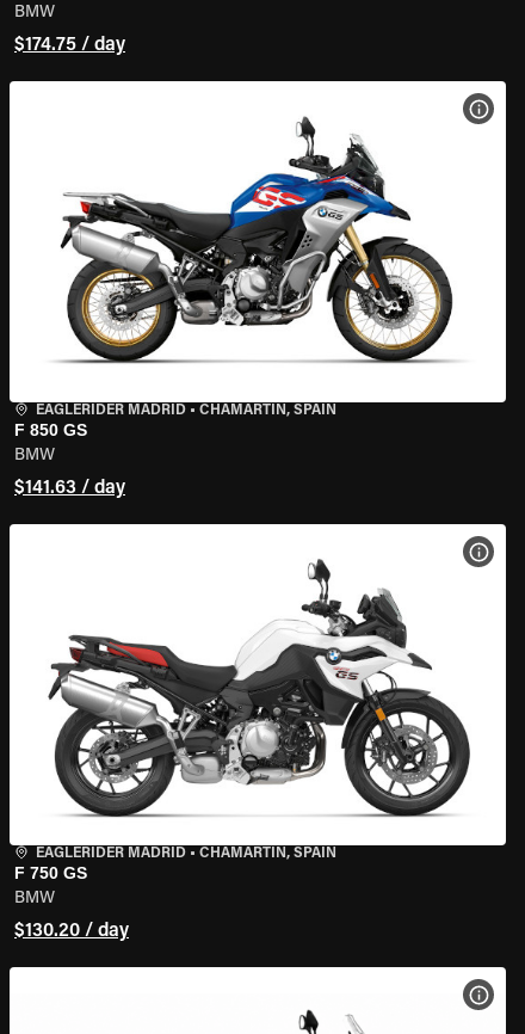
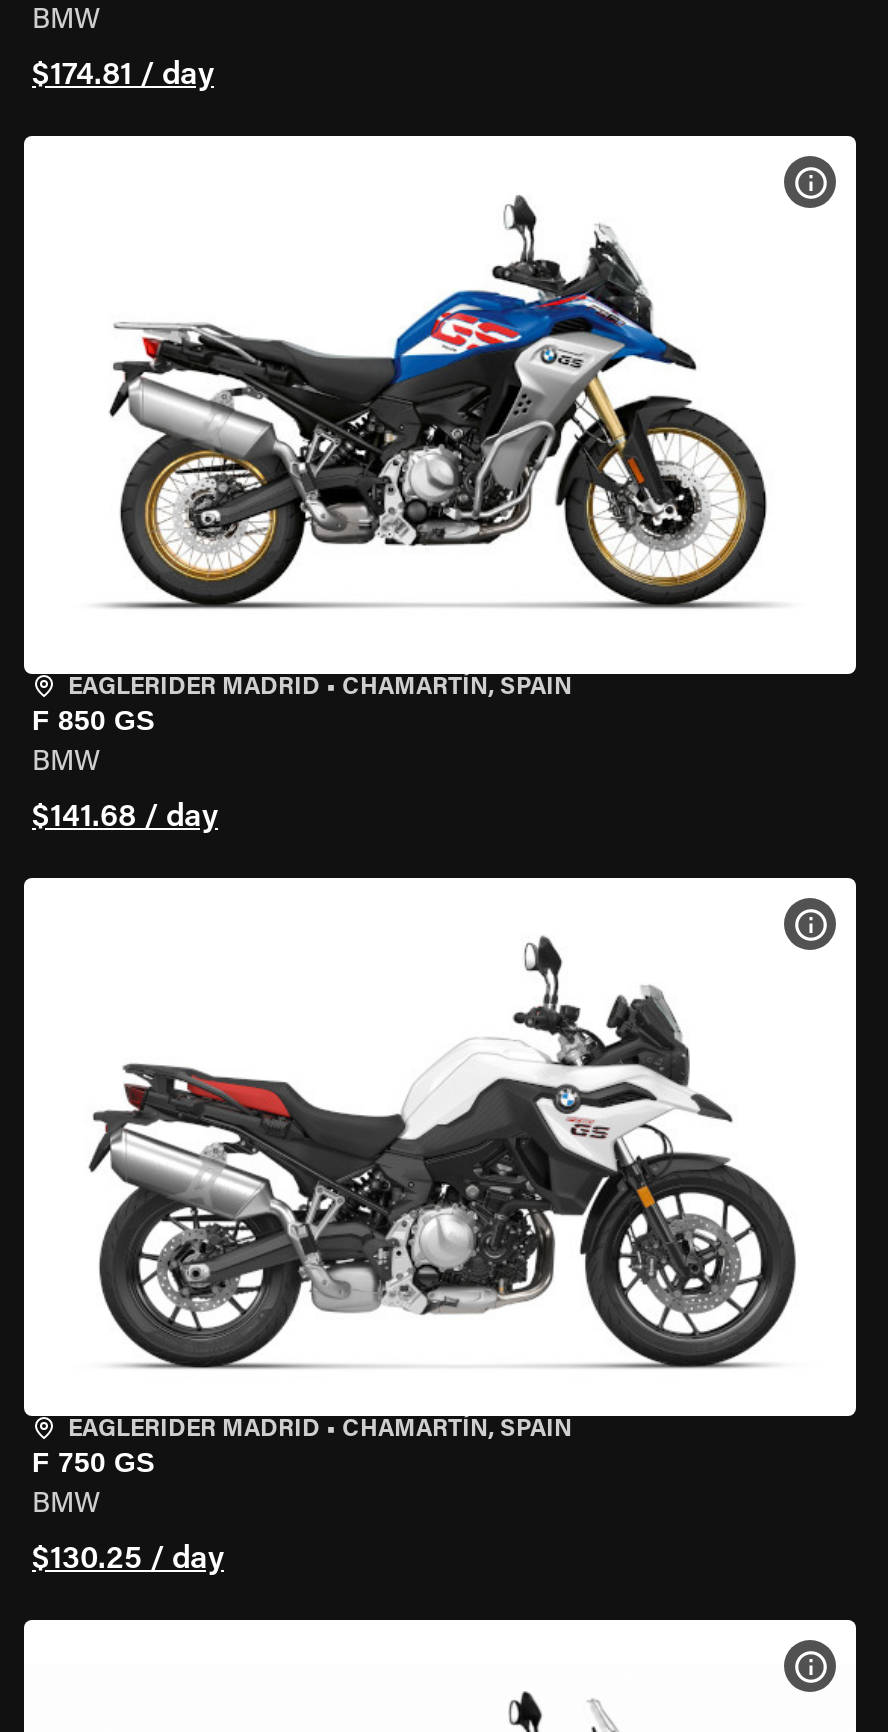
- $174.75 / day
+ $174.81 / day

- $141.63 / day
+ $141.68 / day

- $130.20 / day
+ $130.25 / day
